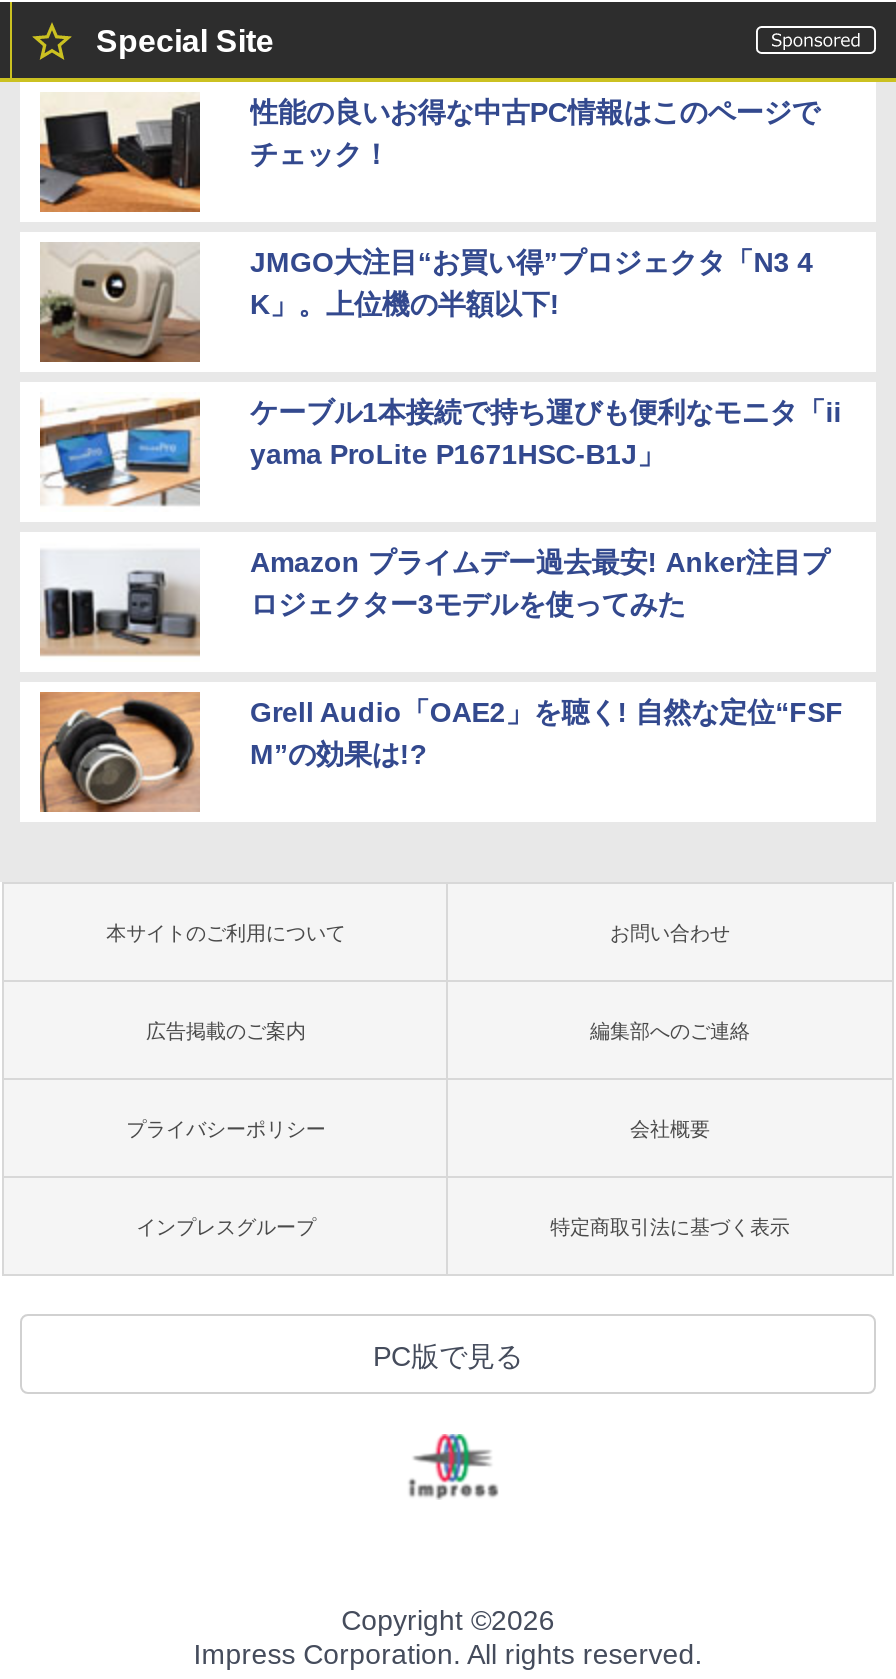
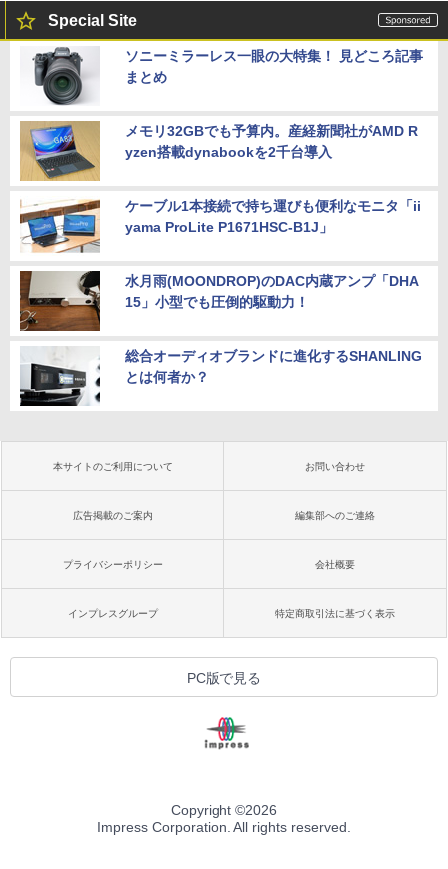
- [image]
- 性能の良いお得な中古PC情報はこのページで
- チェック！
+ [image]
+ ソニーミラーレス一眼の大特集！ 見どころ記事
+ まとめ

- [image]
- JMGO大注目“お買い得”プロジェクタ「N3 4
- K」。上位機の半額以下!
+ [image]
+ メモリ32GBでも予算内。産経新聞社がAMD R
+ yzen搭載dynabookを2千台導入

- [image]
- Amazon プライムデー過去最安! Anker注目プ
- ロジェクター3モデルを使ってみた
+ [image]
+ 水月雨(MOONDROP)のDAC内蔵アンプ「DHA
+ 15」小型でも圧倒的駆動力！

- [image]
- Grell Audio「OAE2」を聴く! 自然な定位“FSF
- M”の効果は!?
+ [image]
+ 総合オーディオブランドに進化するSHANLING
+ とは何者か？
